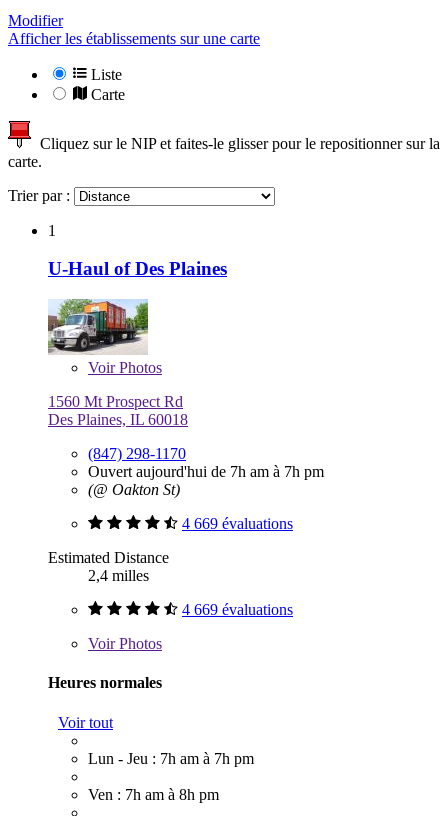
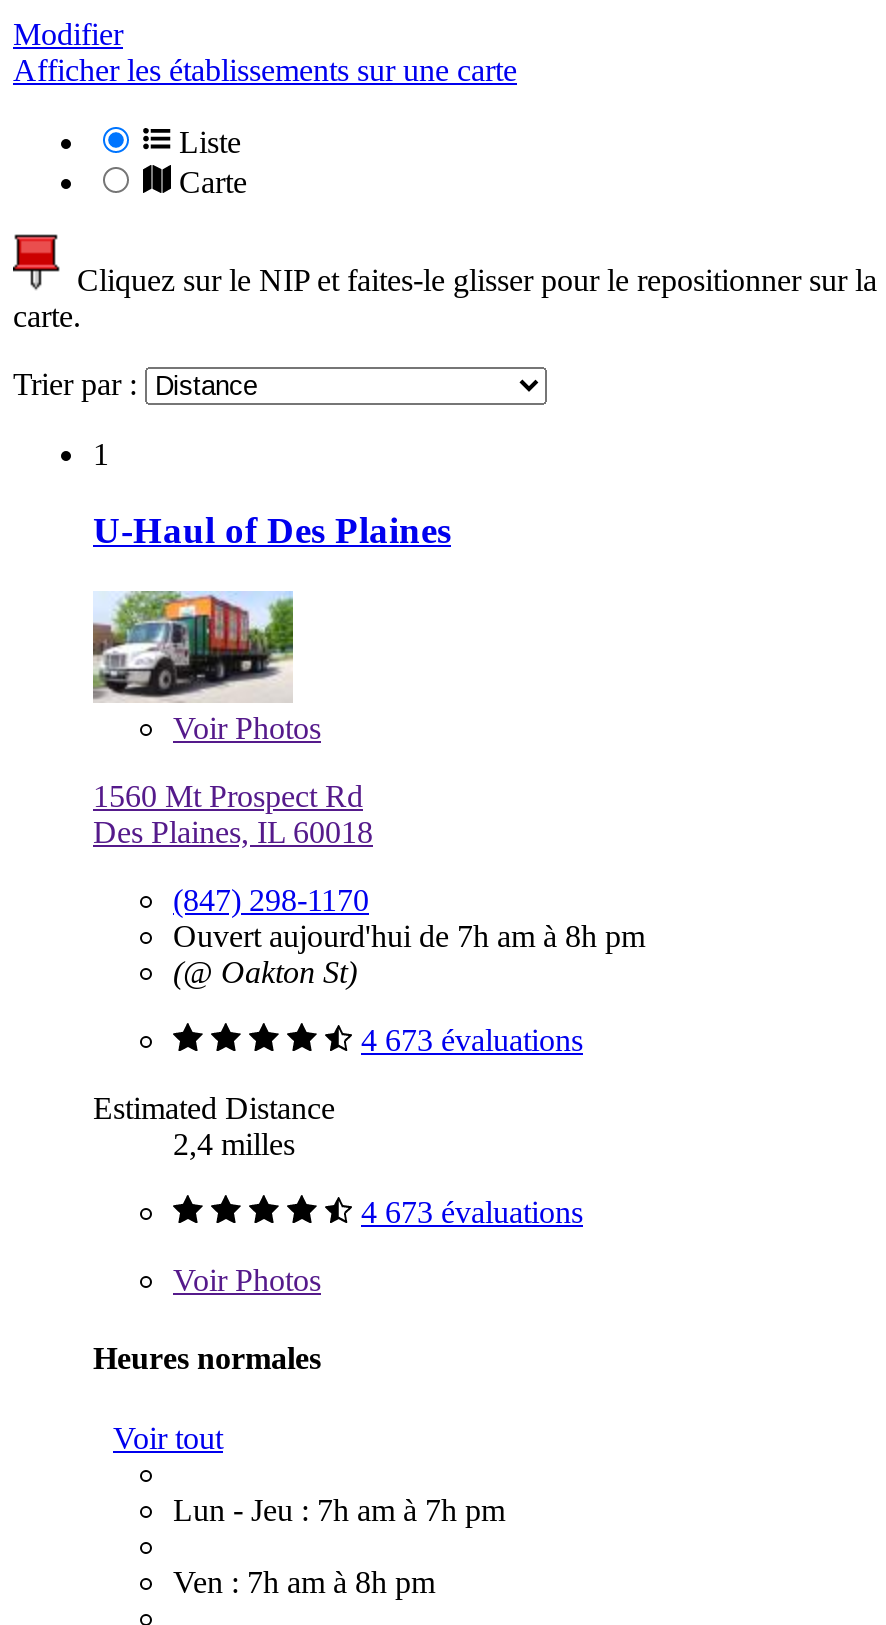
- Ouvert aujourd'hui de 7h am à 7h pm
+ Ouvert aujourd'hui de 7h am à 8h pm

- 4 669 évaluations
+ 4 673 évaluations

- 4 669 évaluations
+ 4 673 évaluations
